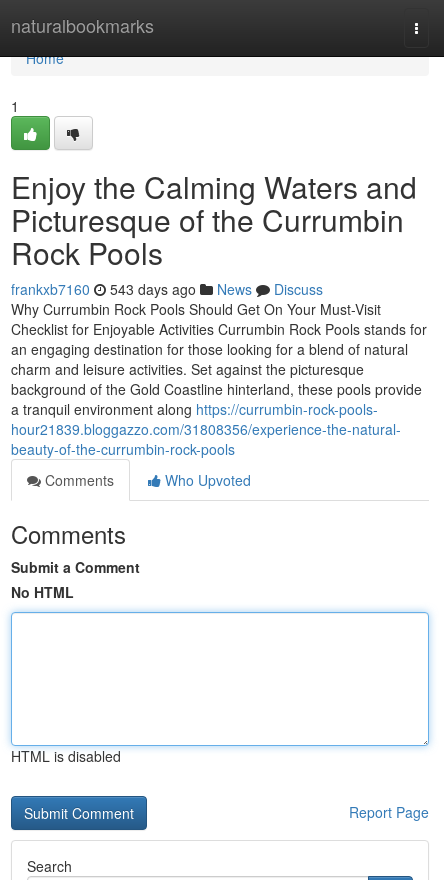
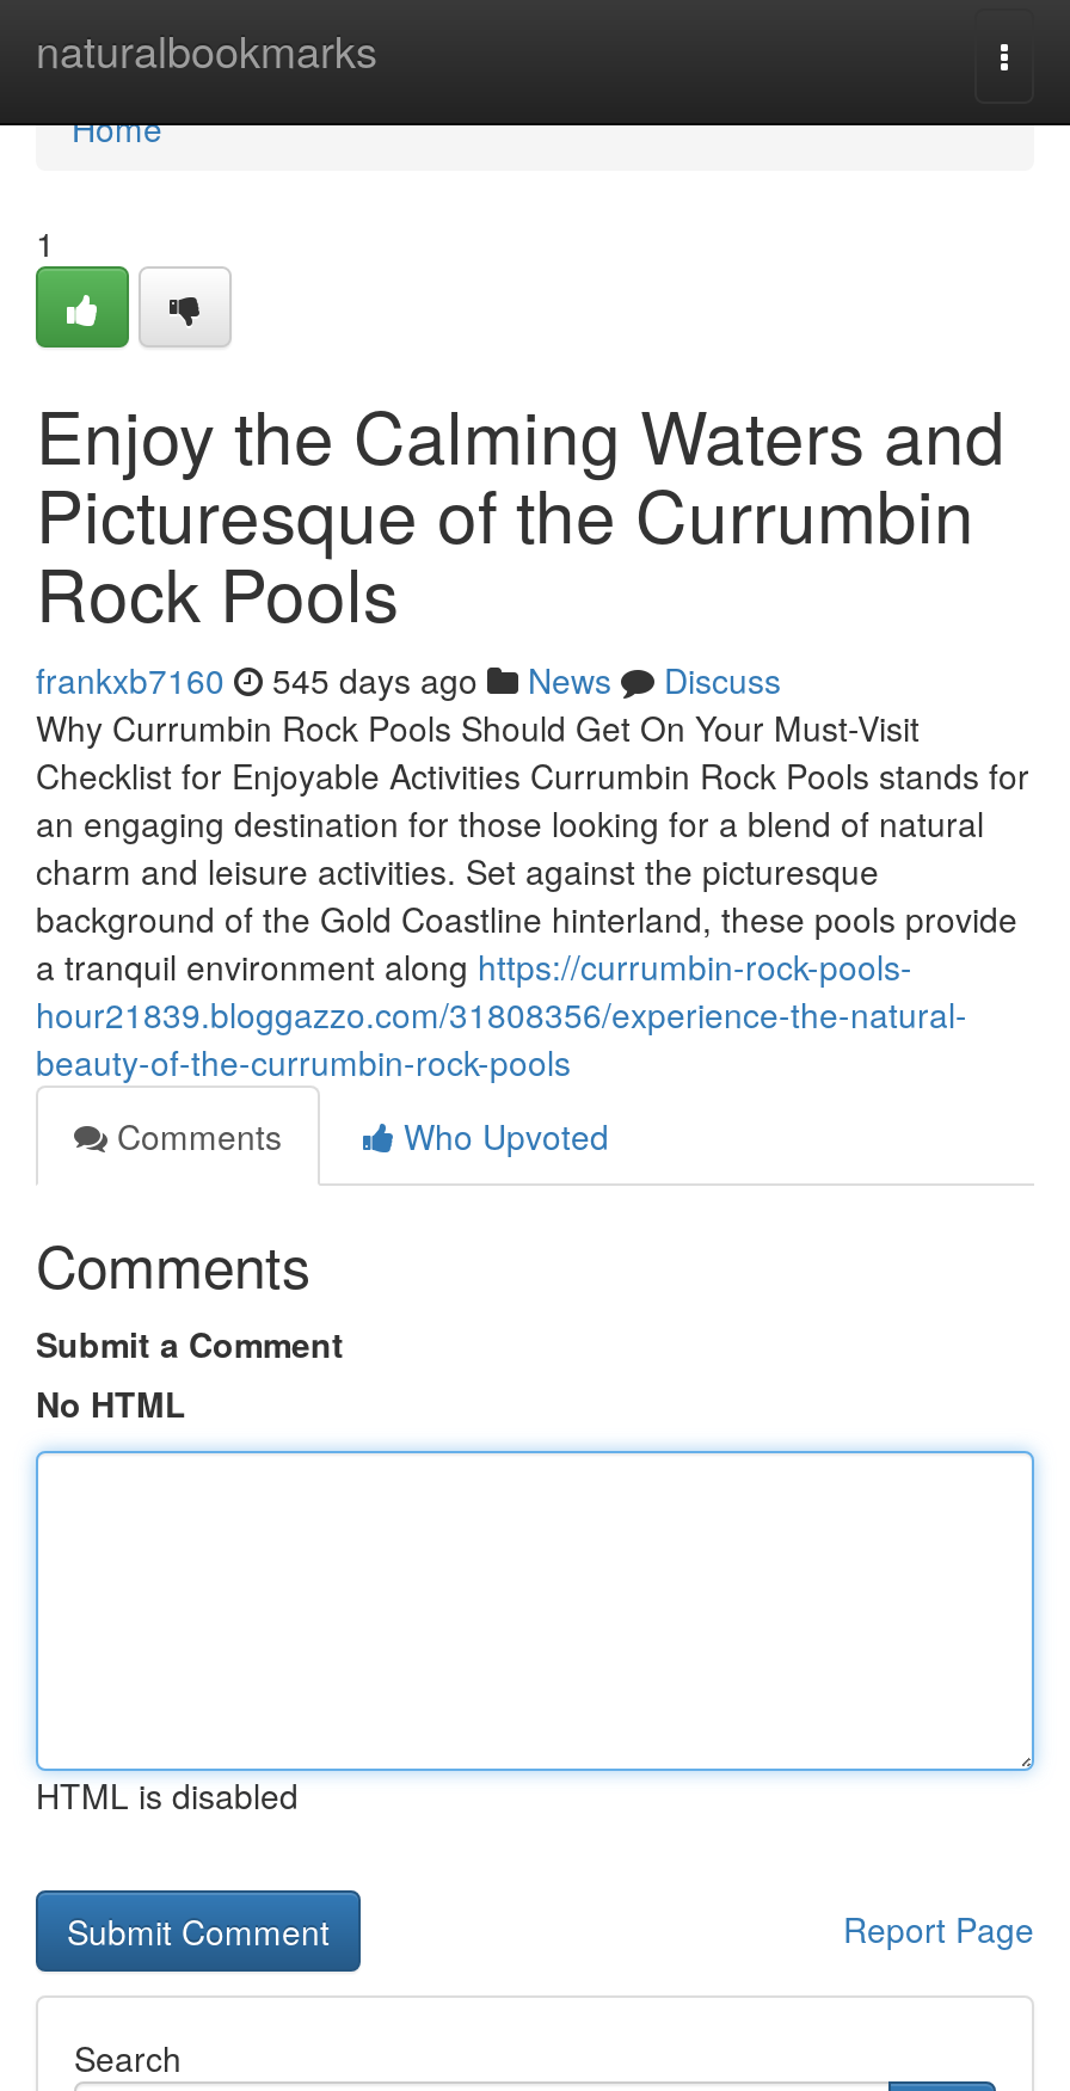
- frankxb7160 543 days ago News Discuss
+ frankxb7160 545 days ago News Discuss
